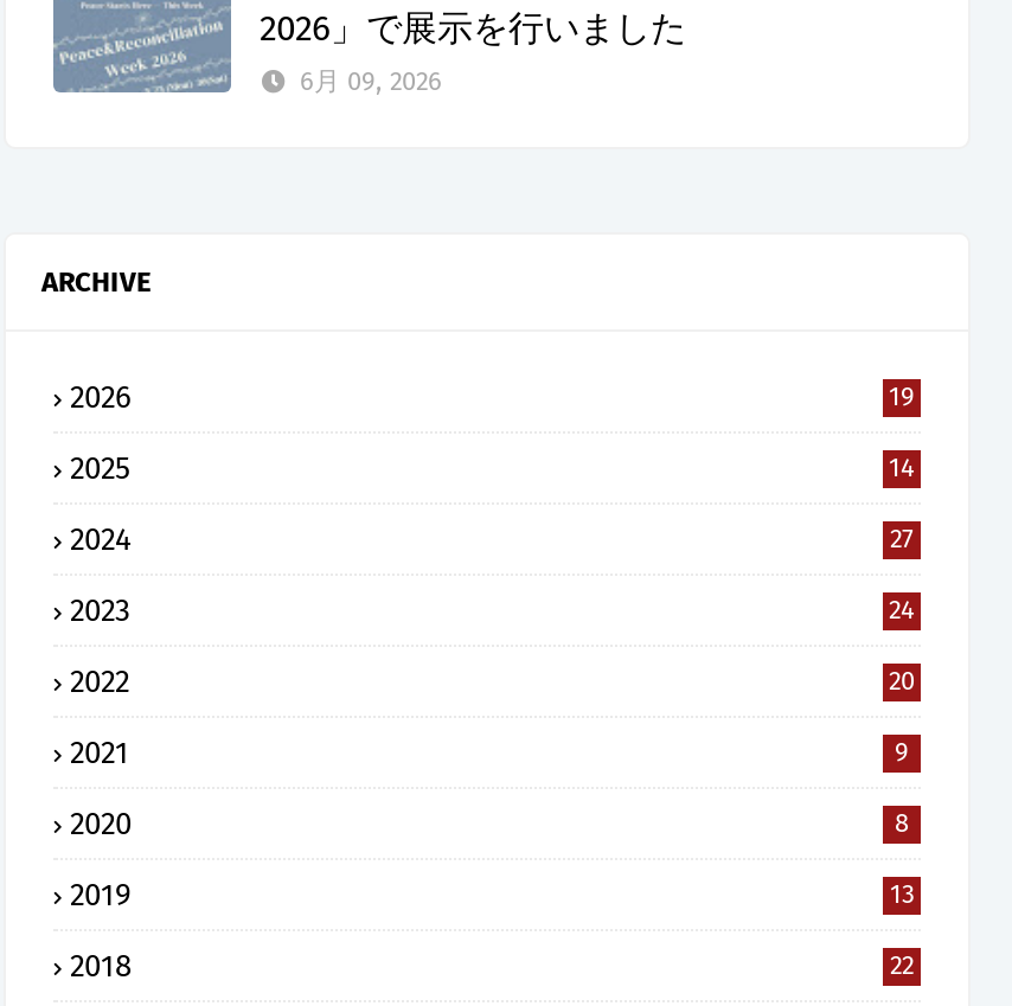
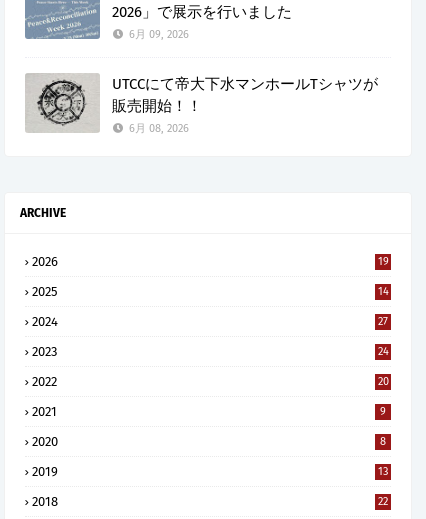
+ [image]
+ UTCCにて帝大下水マンホールTシャツが
+ 販売開始！！
+ 6月 08, 2026
